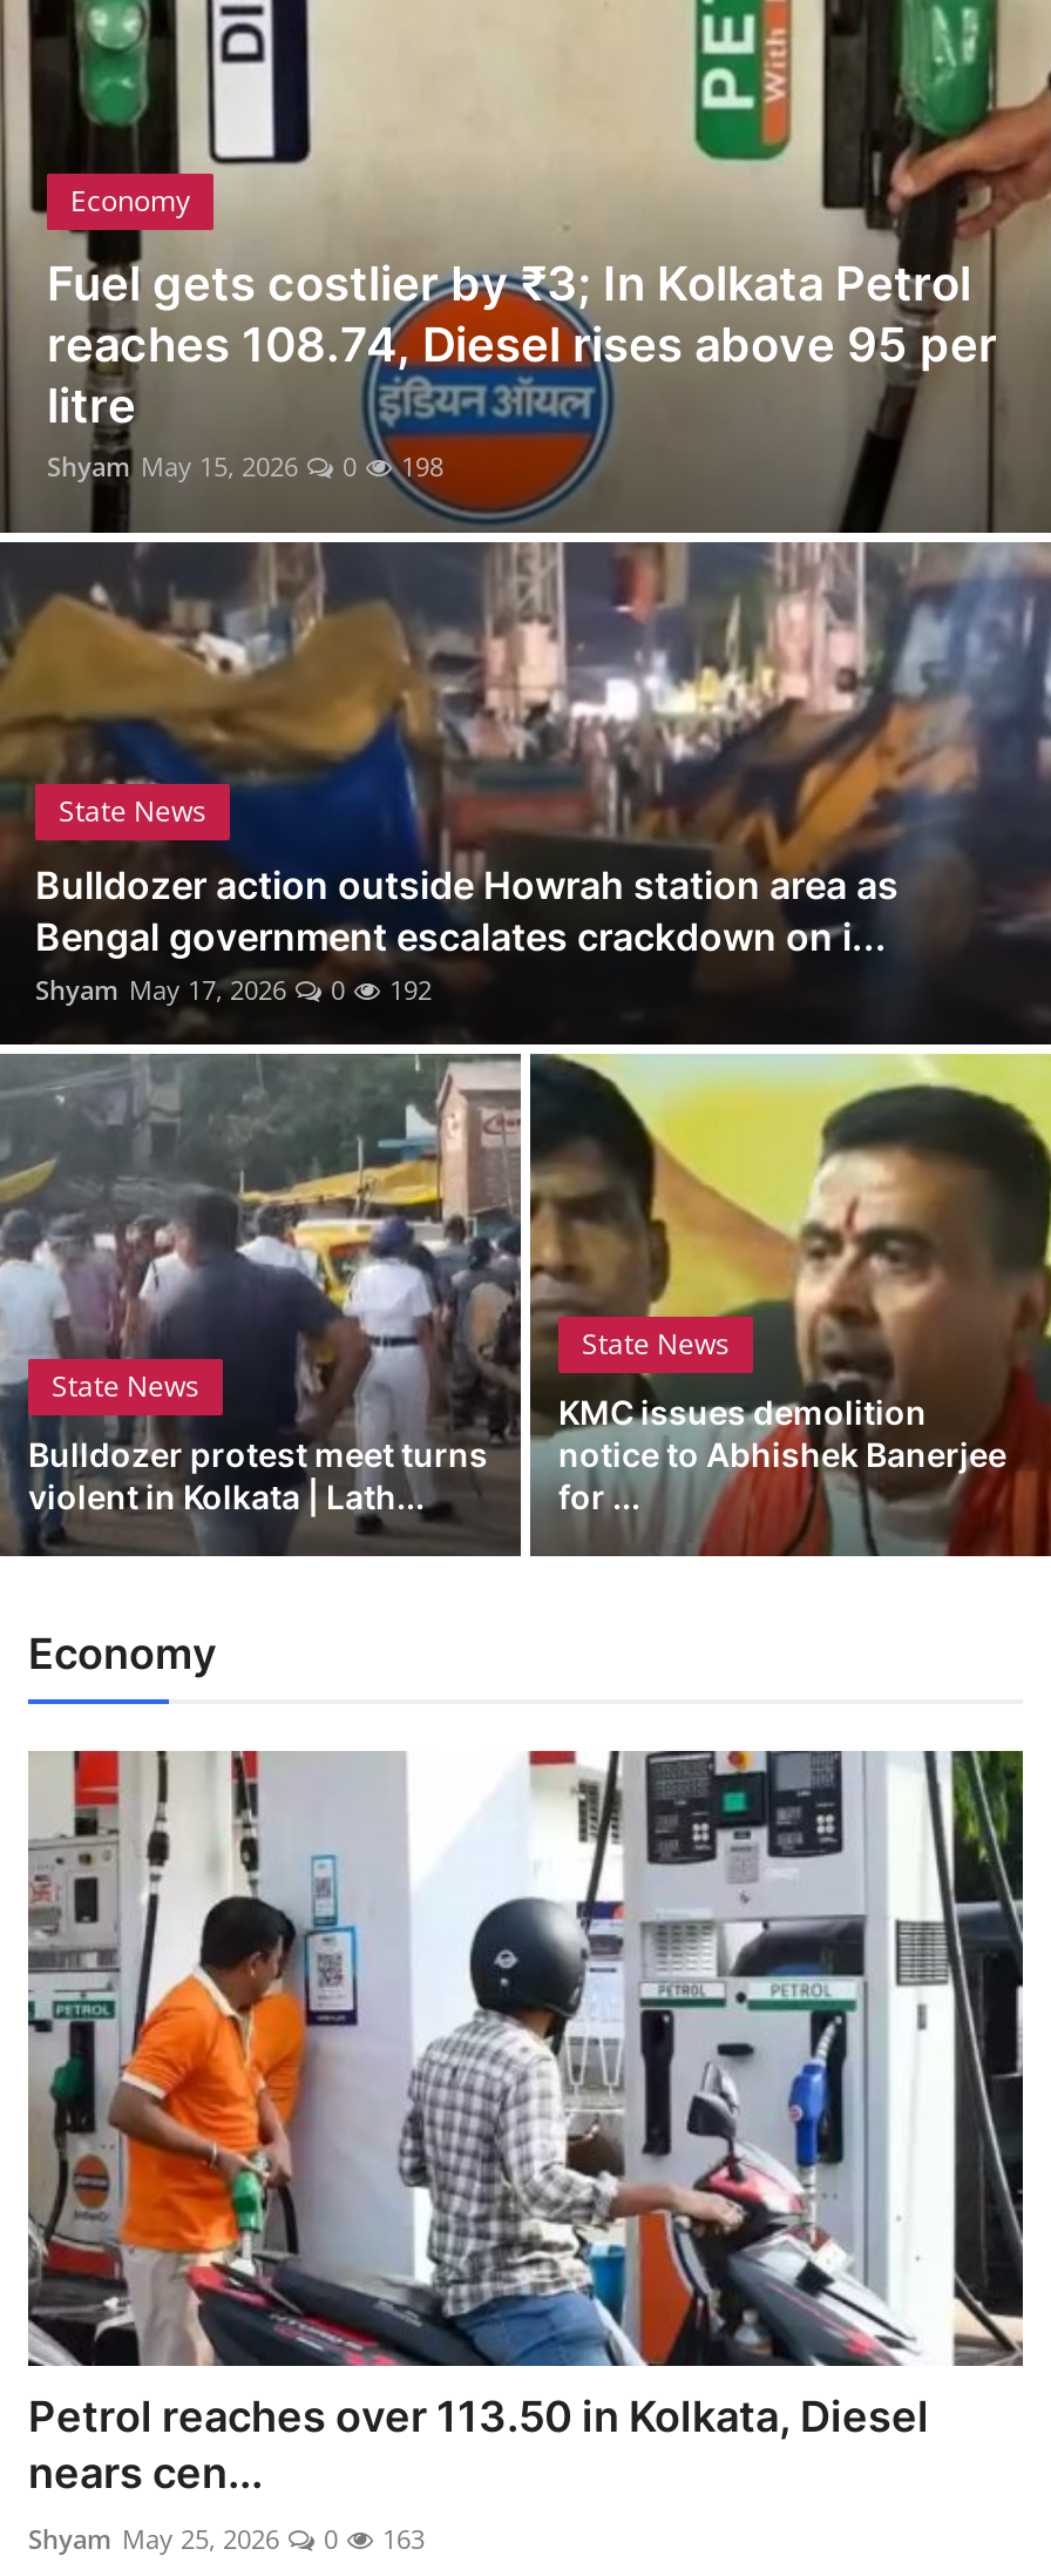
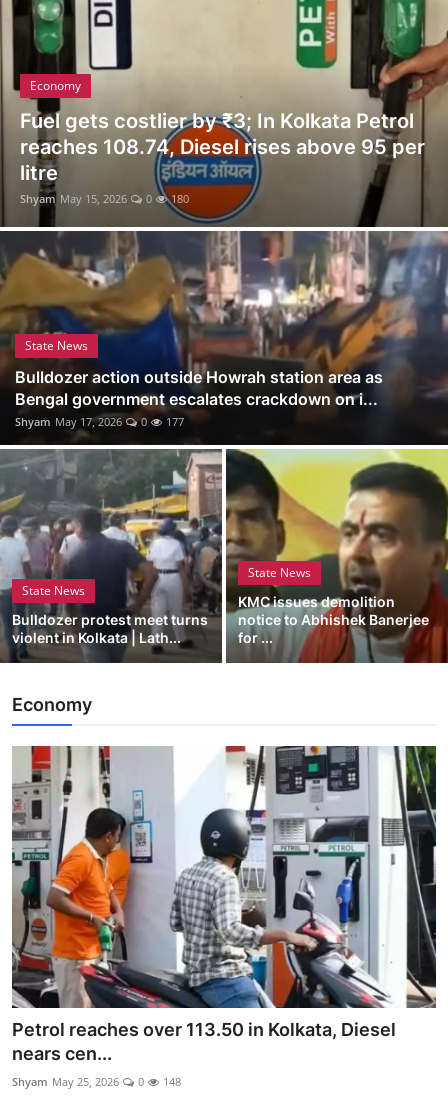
- Shyam May 15, 2026 0 198
+ Shyam May 15, 2026 0 180

- Shyam May 17, 2026 0 192
+ Shyam May 17, 2026 0 177

- Shyam May 25, 2026 0 163
+ Shyam May 25, 2026 0 148
